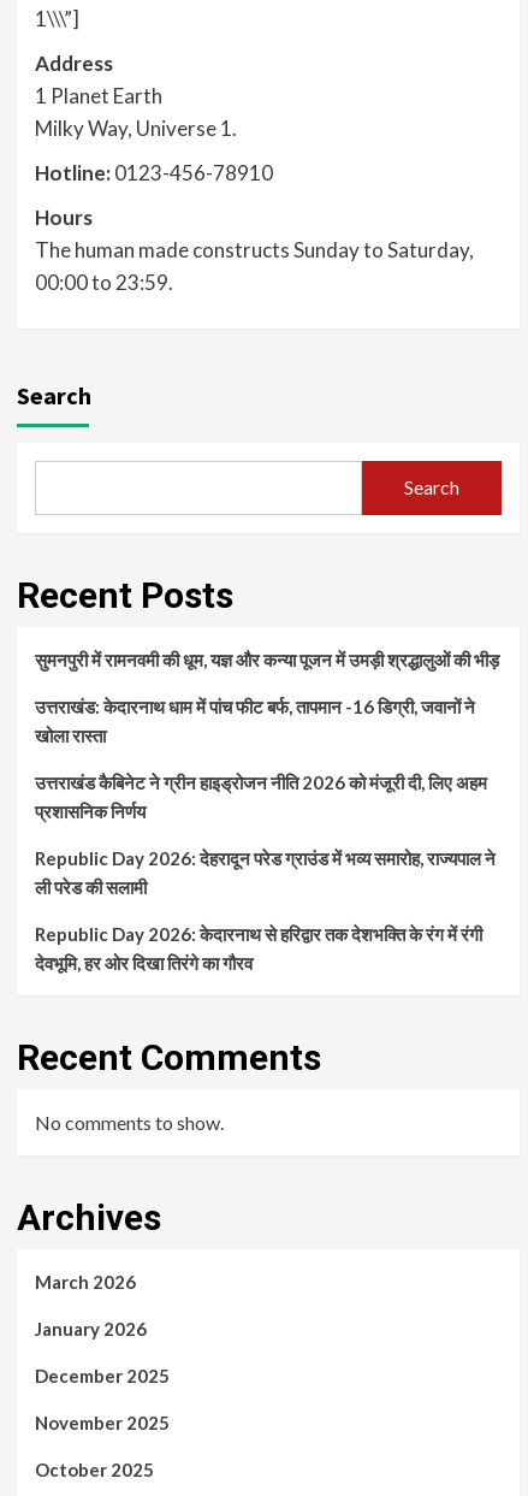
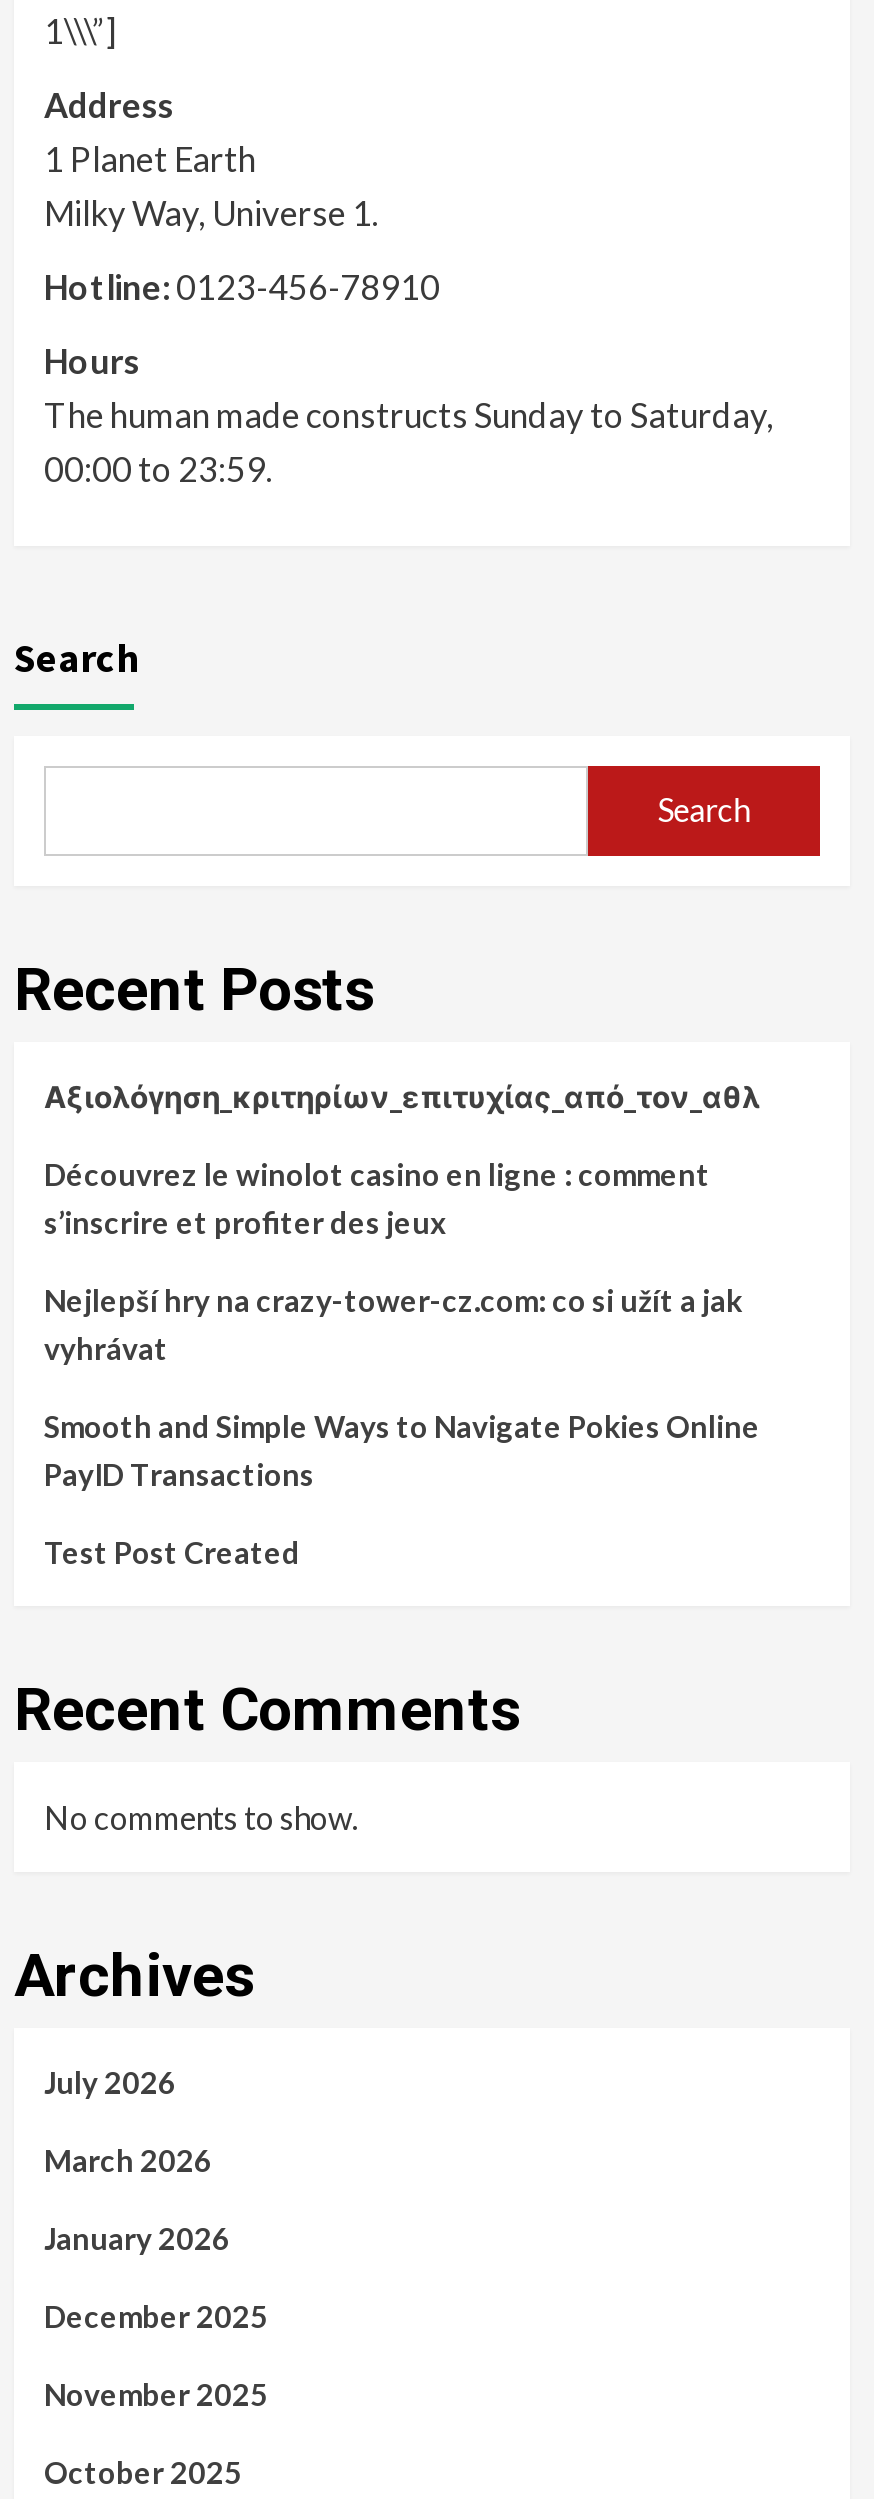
- सुमनपुरी में रामनवमी की धूम, यज्ञ और कन्या पूजन में उमड़ी श्रद्धालुओं की भीड़
+ Αξιολόγηση_κριτηρίων_επιτυχίας_από_τον_αθλ

- उत्तराखंड: केदारनाथ धाम में पांच फीट बर्फ, तापमान -16 डिग्री, जवानों ने
- खोला रास्ता
+ Découvrez le winolot casino en ligne : comment
+ s’inscrire et profiter des jeux

- उत्तराखंड कैबिनेट ने ग्रीन हाइड्रोजन नीति 2026 को मंजूरी दी, लिए अहम
- प्रशासनिक निर्णय
+ Nejlepší hry na crazy-tower-cz.com: co si užít a jak
+ vyhrávat

- Republic Day 2026: देहरादून परेड ग्राउंड में भव्य समारोह, राज्यपाल ने
- ली परेड की सलामी
+ Smooth and Simple Ways to Navigate Pokies Online
+ PayID Transactions

- Republic Day 2026: केदारनाथ से हरिद्वार तक देशभक्ति के रंग में रंगी
- देवभूमि, हर ओर दिखा तिरंगे का गौरव
+ Test Post Created

moved up: Recent Comments | No comments to show. | Archives

+ July 2026
